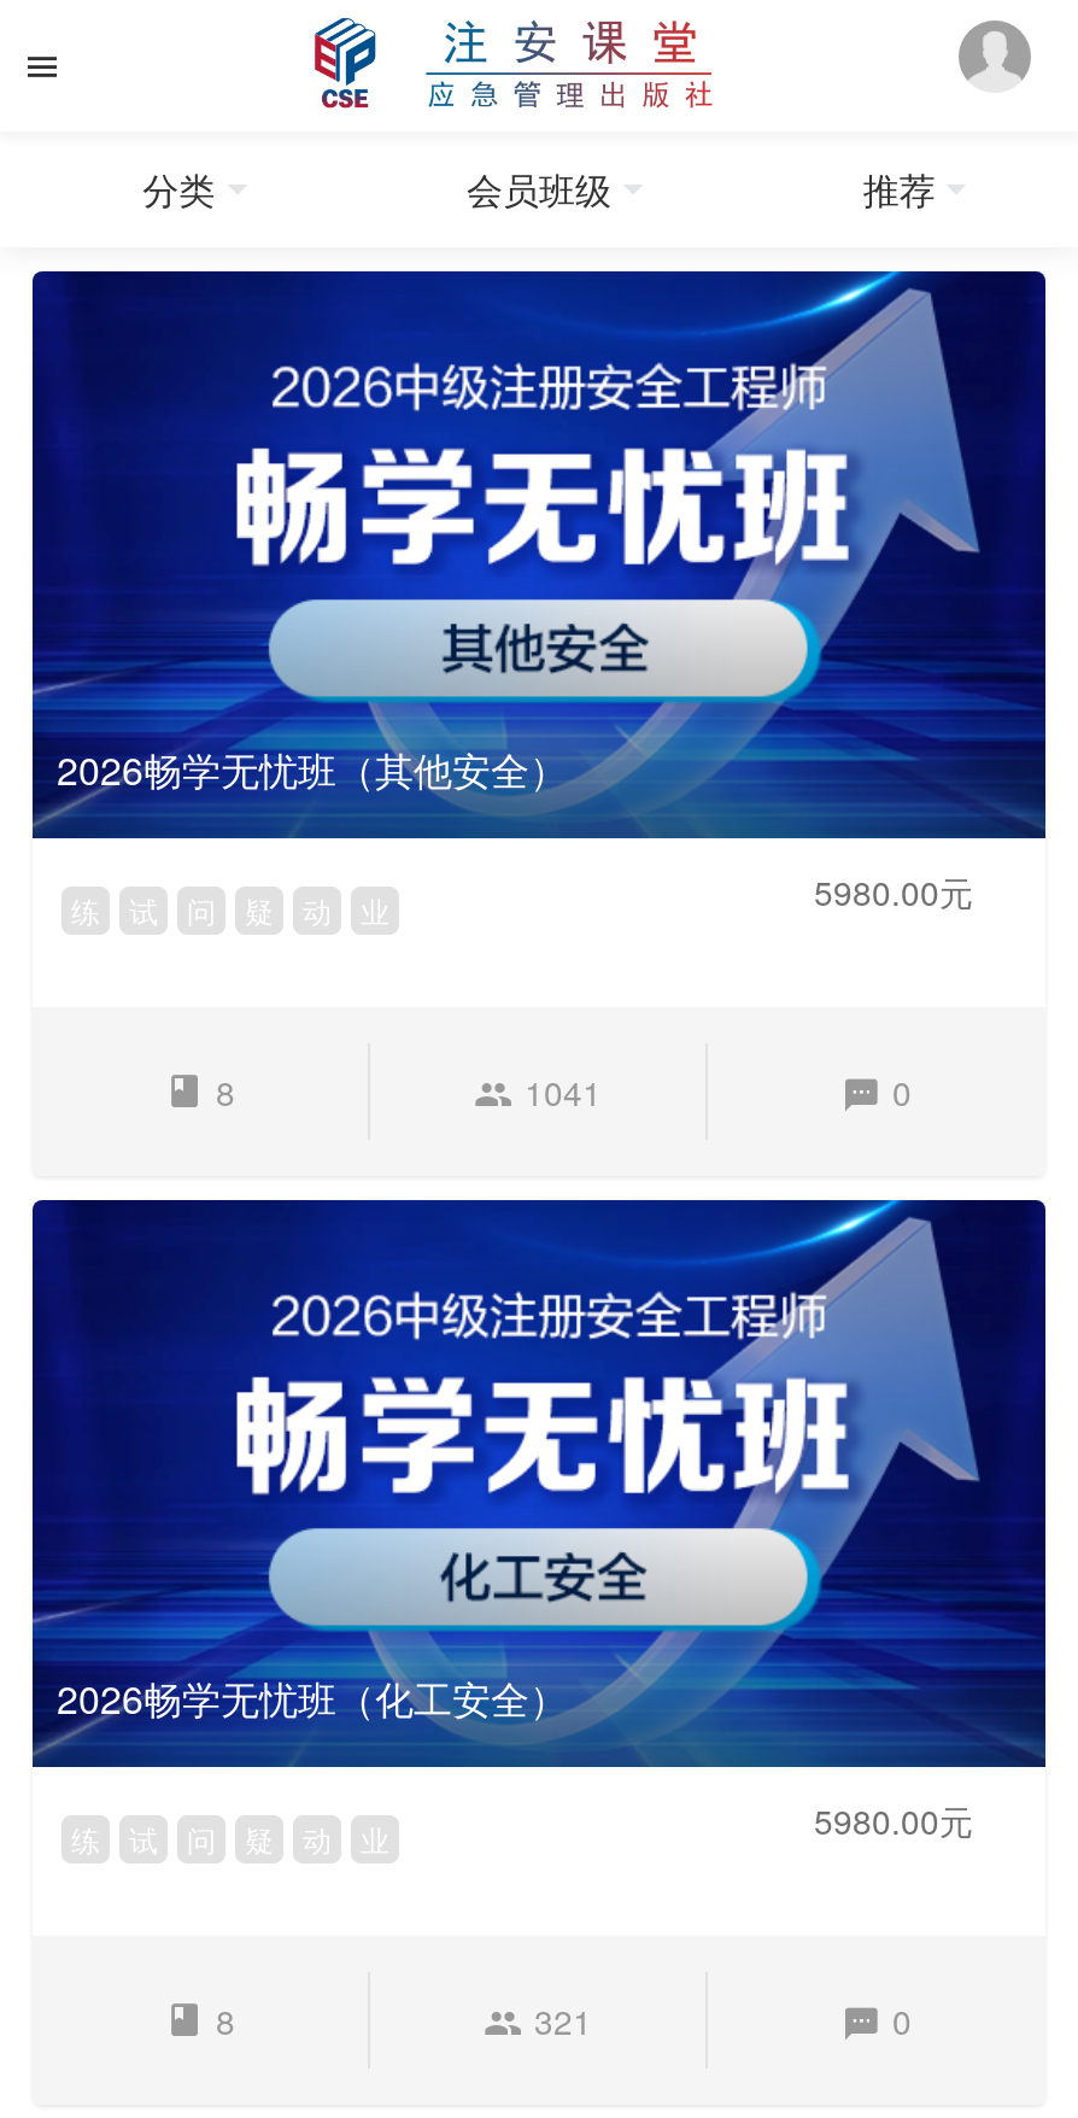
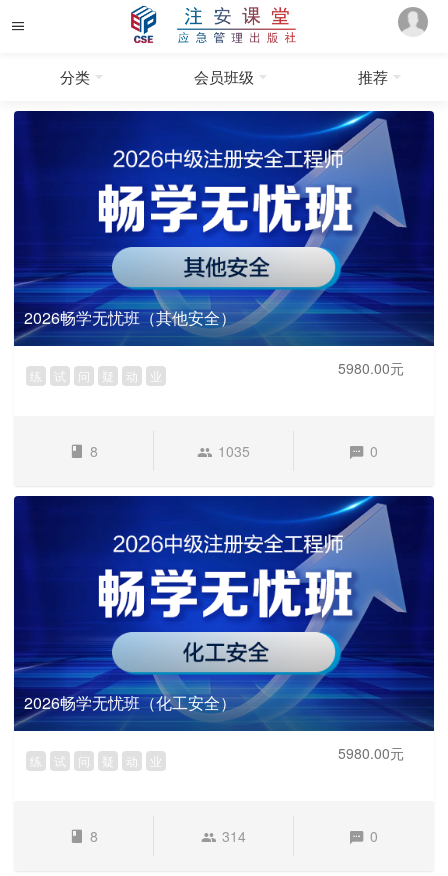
- 1041
+ 1035

- 321
+ 314
